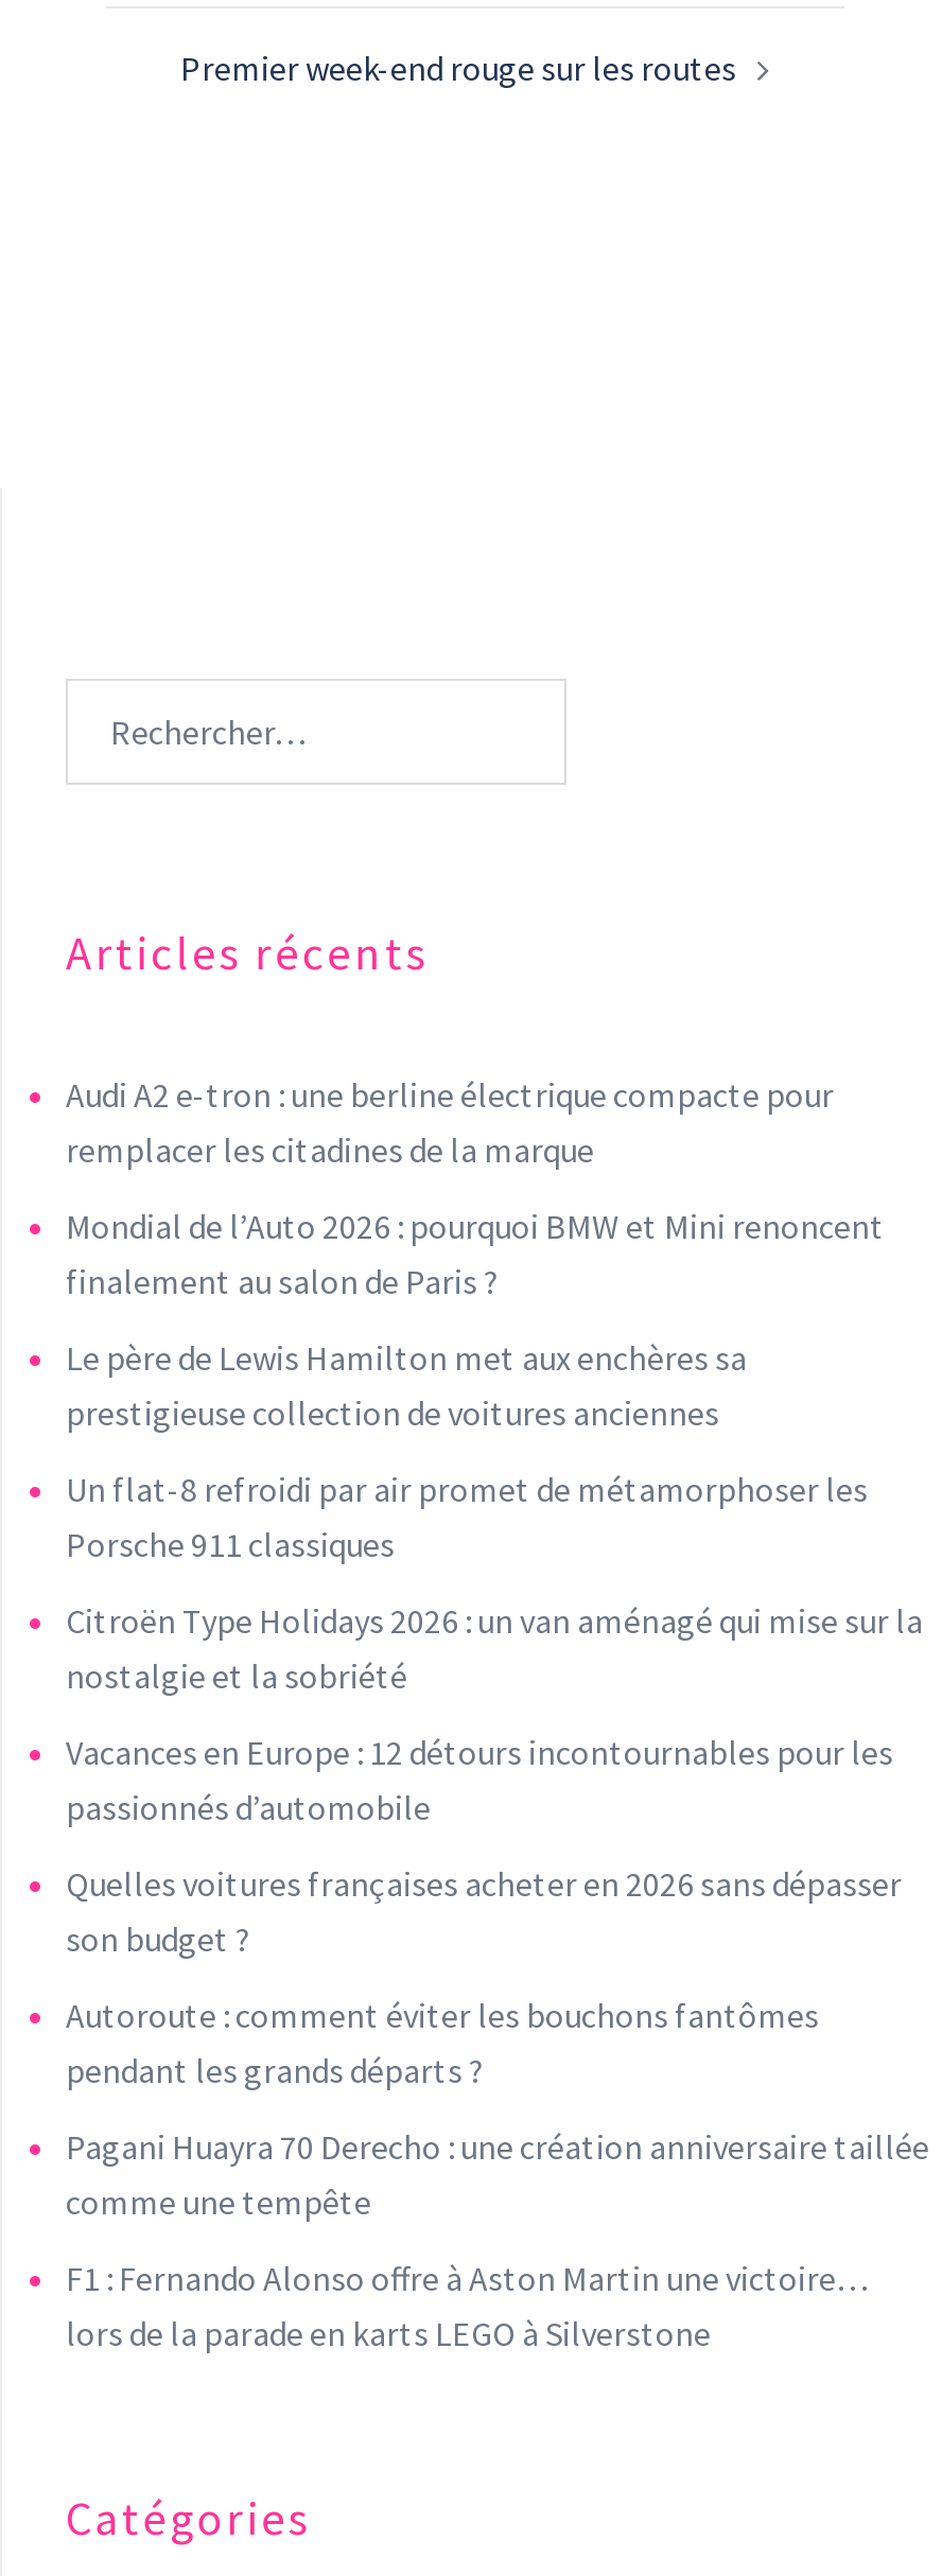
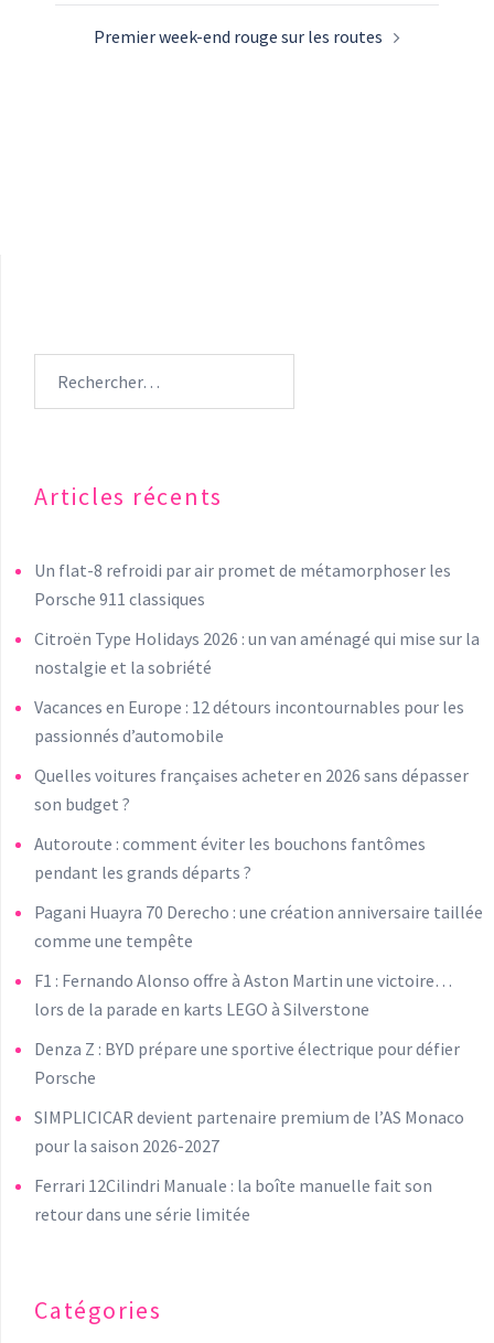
- Audi A2 e-tron : une berline électrique compacte pour
- remplacer les citadines de la marque
- Mondial de l’Auto 2026 : pourquoi BMW et Mini renoncent
- finalement au salon de Paris ?
- Le père de Lewis Hamilton met aux enchères sa
- prestigieuse collection de voitures anciennes

moved up: Un flat-8 refroidi par air promet de métamorphoser les | Porsche 911 classiques | Citroën Type Holidays 2026 : un van aménagé qui mise sur la | ... | F1 : Fernando Alonso offre à Aston Martin une victoire… | lors de la parade en karts LEGO à Silverstone

+ Denza Z : BYD prépare une sportive électrique pour défier
+ Porsche
+ SIMPLICICAR devient partenaire premium de l’AS Monaco
+ pour la saison 2026-2027
+ Ferrari 12Cilindri Manuale : la boîte manuelle fait son
+ retour dans une série limitée
